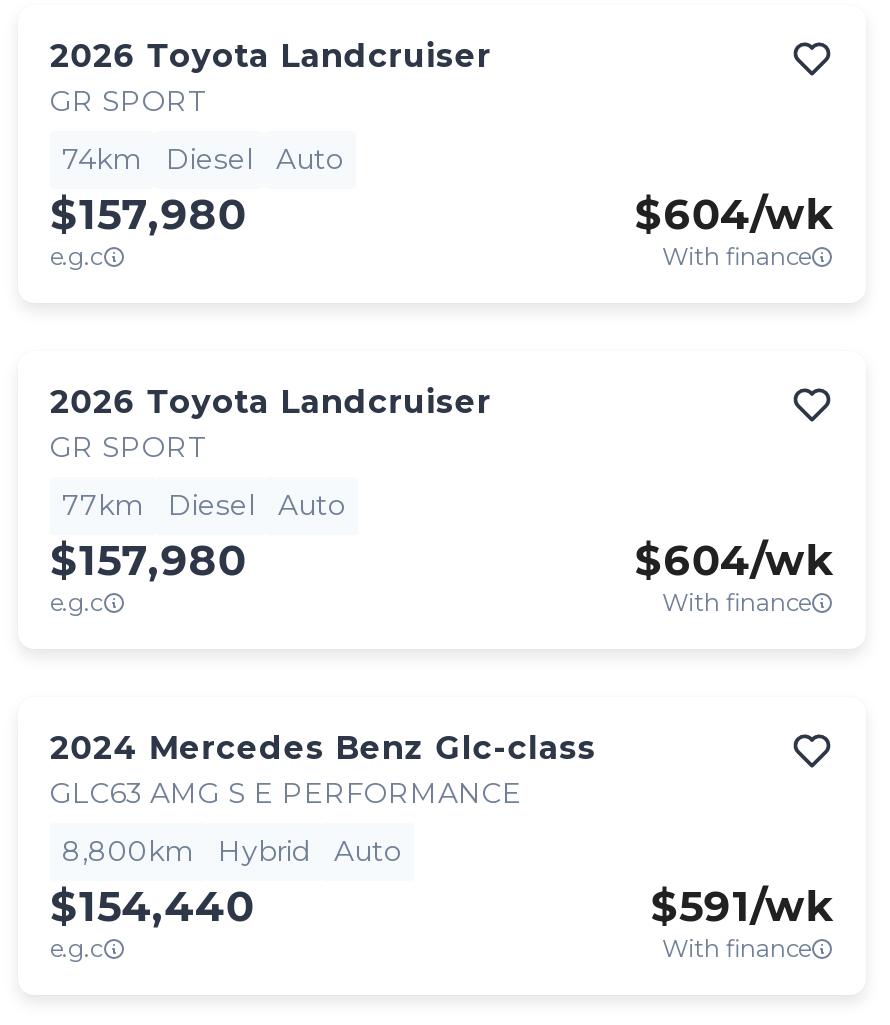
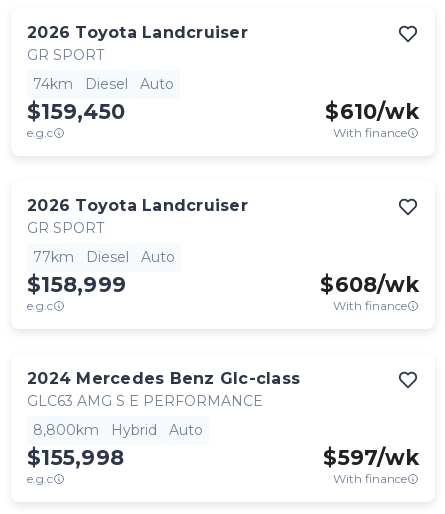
- $157,980
+ $159,450

- $604/wk
+ $610/wk

- $157,980
+ $158,999

- $604/wk
+ $608/wk

- $154,440
+ $155,998

- $591/wk
+ $597/wk
